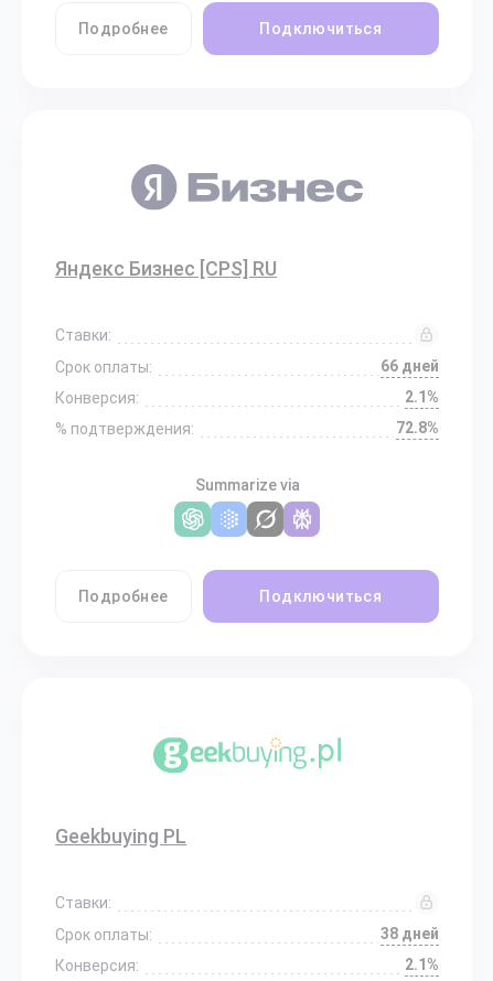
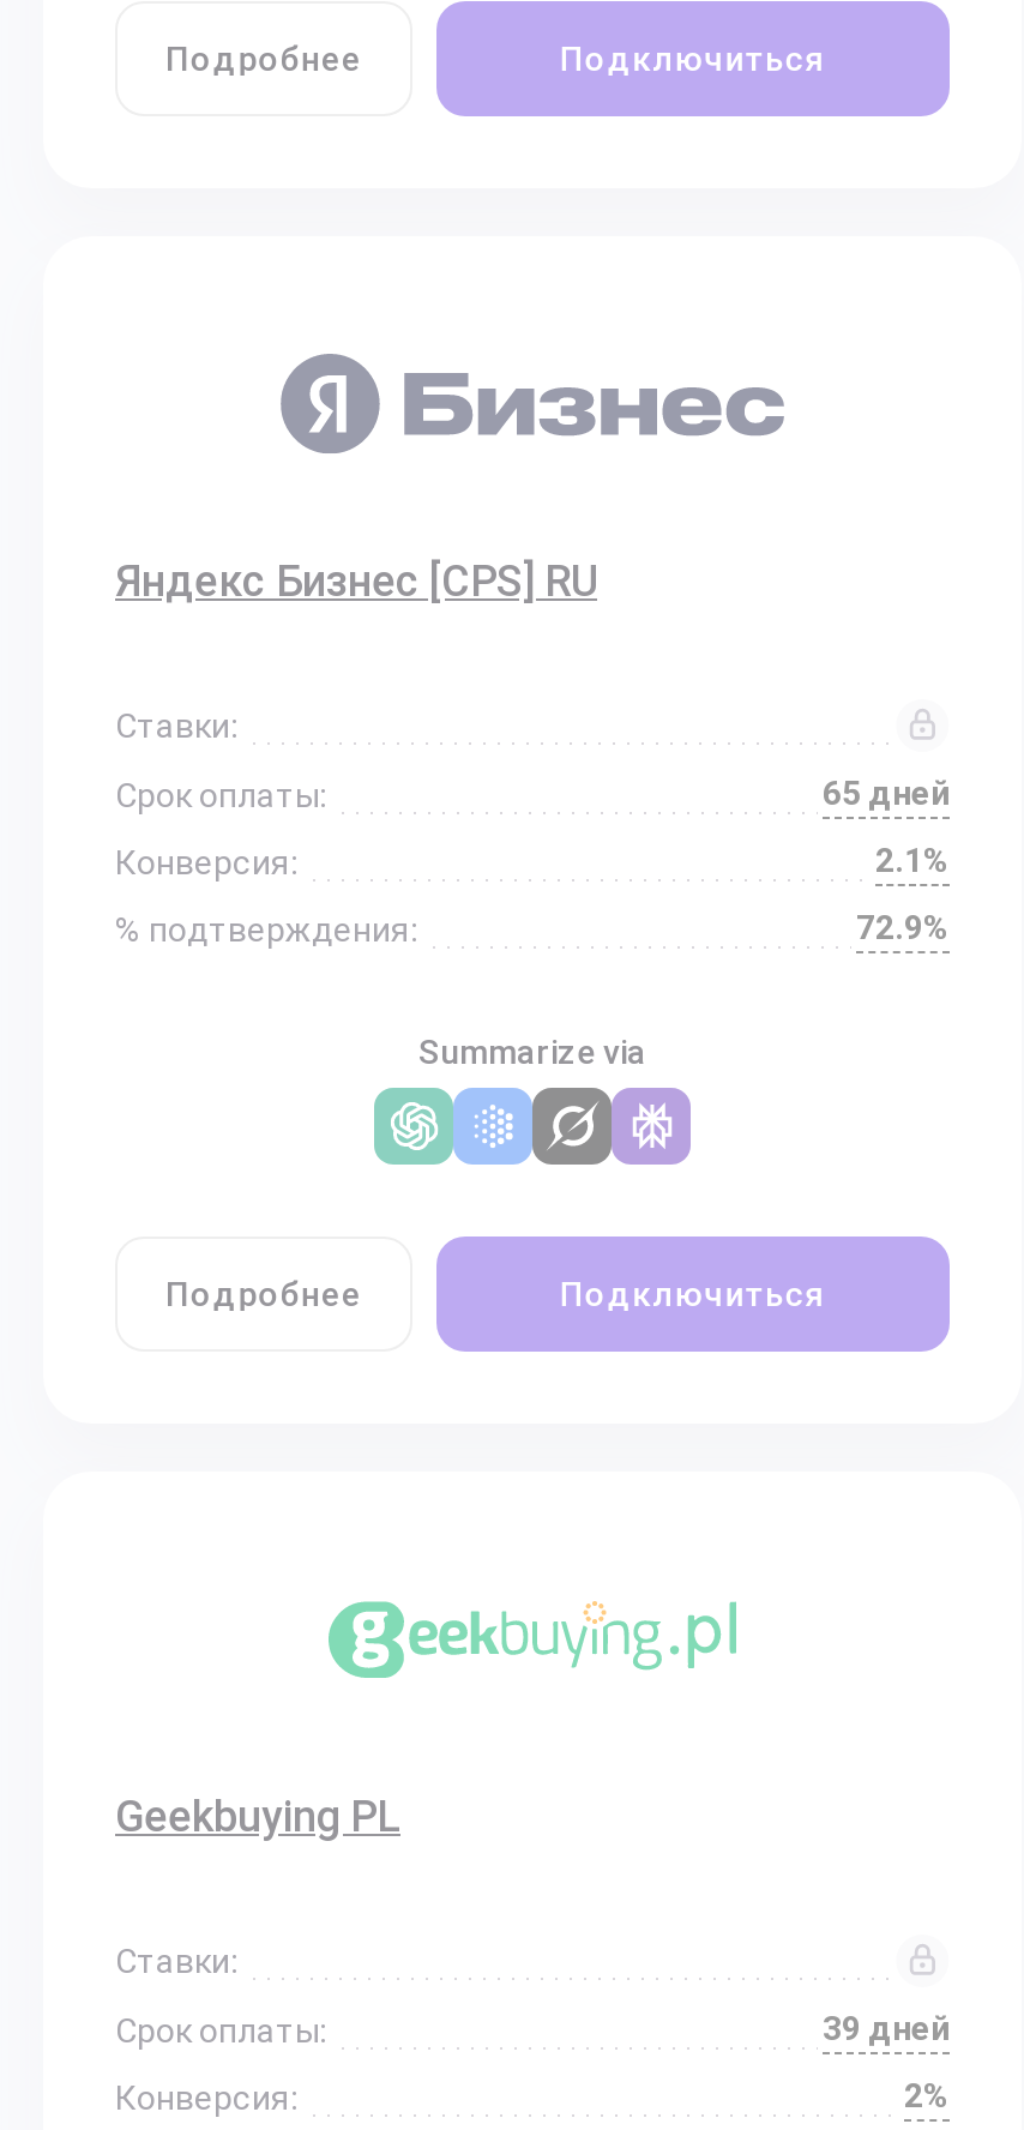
- 66 дней
+ 65 дней

- 72.8%
+ 72.9%

- 38 дней
+ 39 дней

- 2.1%
+ 2%
